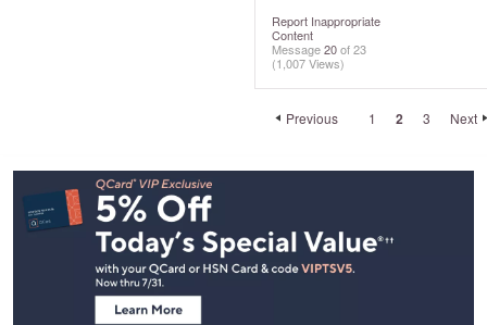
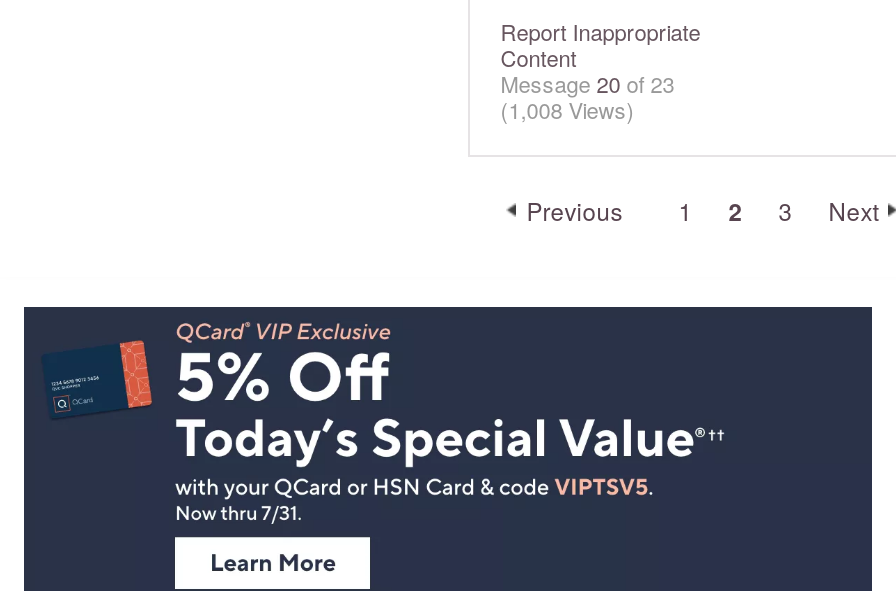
- (1,007 Views)
+ (1,008 Views)
